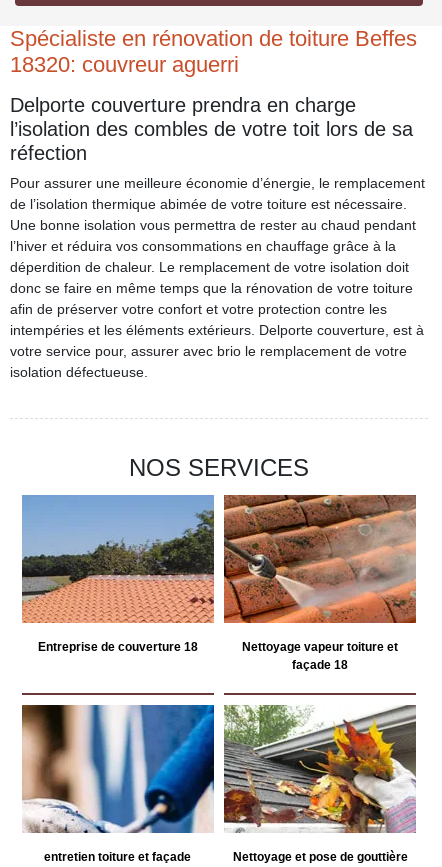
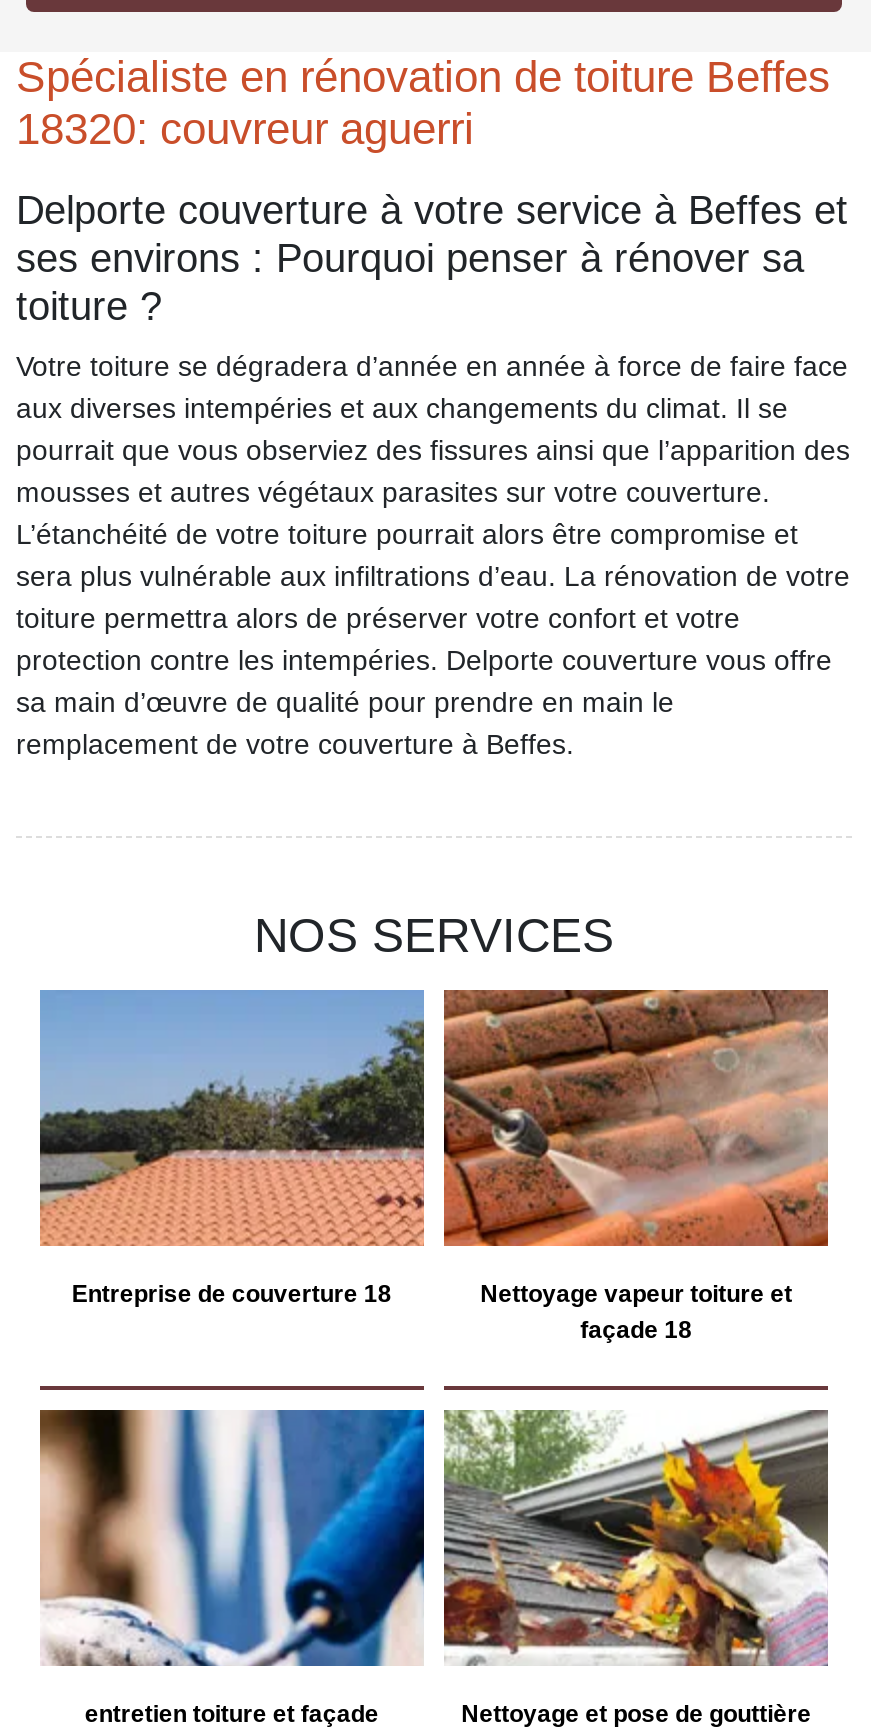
- Delporte couverture prendra en charge
- l’isolation des combles de votre toit lors de sa
- réfection
+ Delporte couverture à votre service à Beffes et
+ ses environs : Pourquoi penser à rénover sa
+ toiture ?

- Pour assurer une meilleure économie d’énergie, le remplacement
- de l’isolation thermique abimée de votre toiture est nécessaire.
- Une bonne isolation vous permettra de rester au chaud pendant
- l’hiver et réduira vos consommations en chauffage grâce à la
- déperdition de chaleur. Le remplacement de votre isolation doit
- donc se faire en même temps que la rénovation de votre toiture
- afin de préserver votre confort et votre protection contre les
- intempéries et les éléments extérieurs. Delporte couverture, est à
- votre service pour, assurer avec brio le remplacement de votre
- isolation défectueuse.
+ Votre toiture se dégradera d’année en année à force de faire face
+ aux diverses intempéries et aux changements du climat. Il se
+ pourrait que vous observiez des fissures ainsi que l’apparition des
+ mousses et autres végétaux parasites sur votre couverture.
+ L’étanchéité de votre toiture pourrait alors être compromise et
+ sera plus vulnérable aux infiltrations d’eau. La rénovation de votre
+ toiture permettra alors de préserver votre confort et votre
+ protection contre les intempéries. Delporte couverture vous offre
+ sa main d’œuvre de qualité pour prendre en main le
+ remplacement de votre couverture à Beffes.
